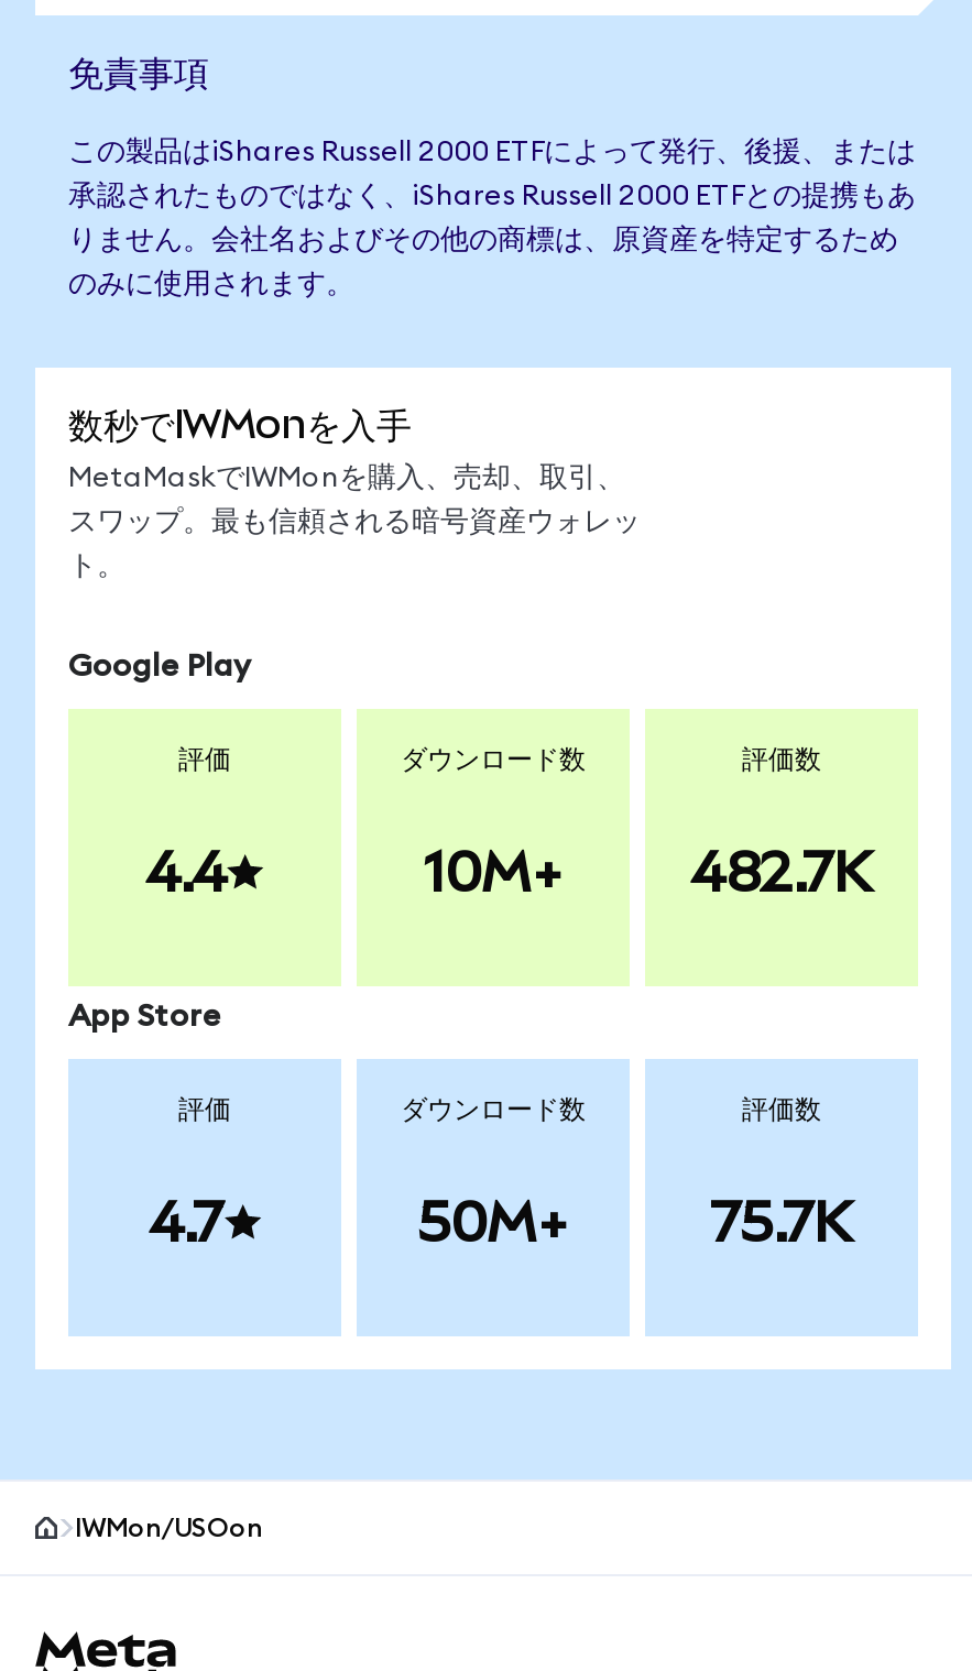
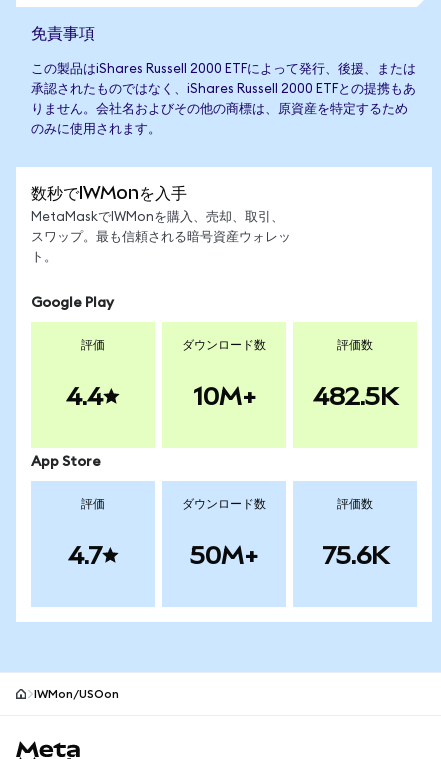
- 482.7K
+ 482.5K

- 75.7K
+ 75.6K
